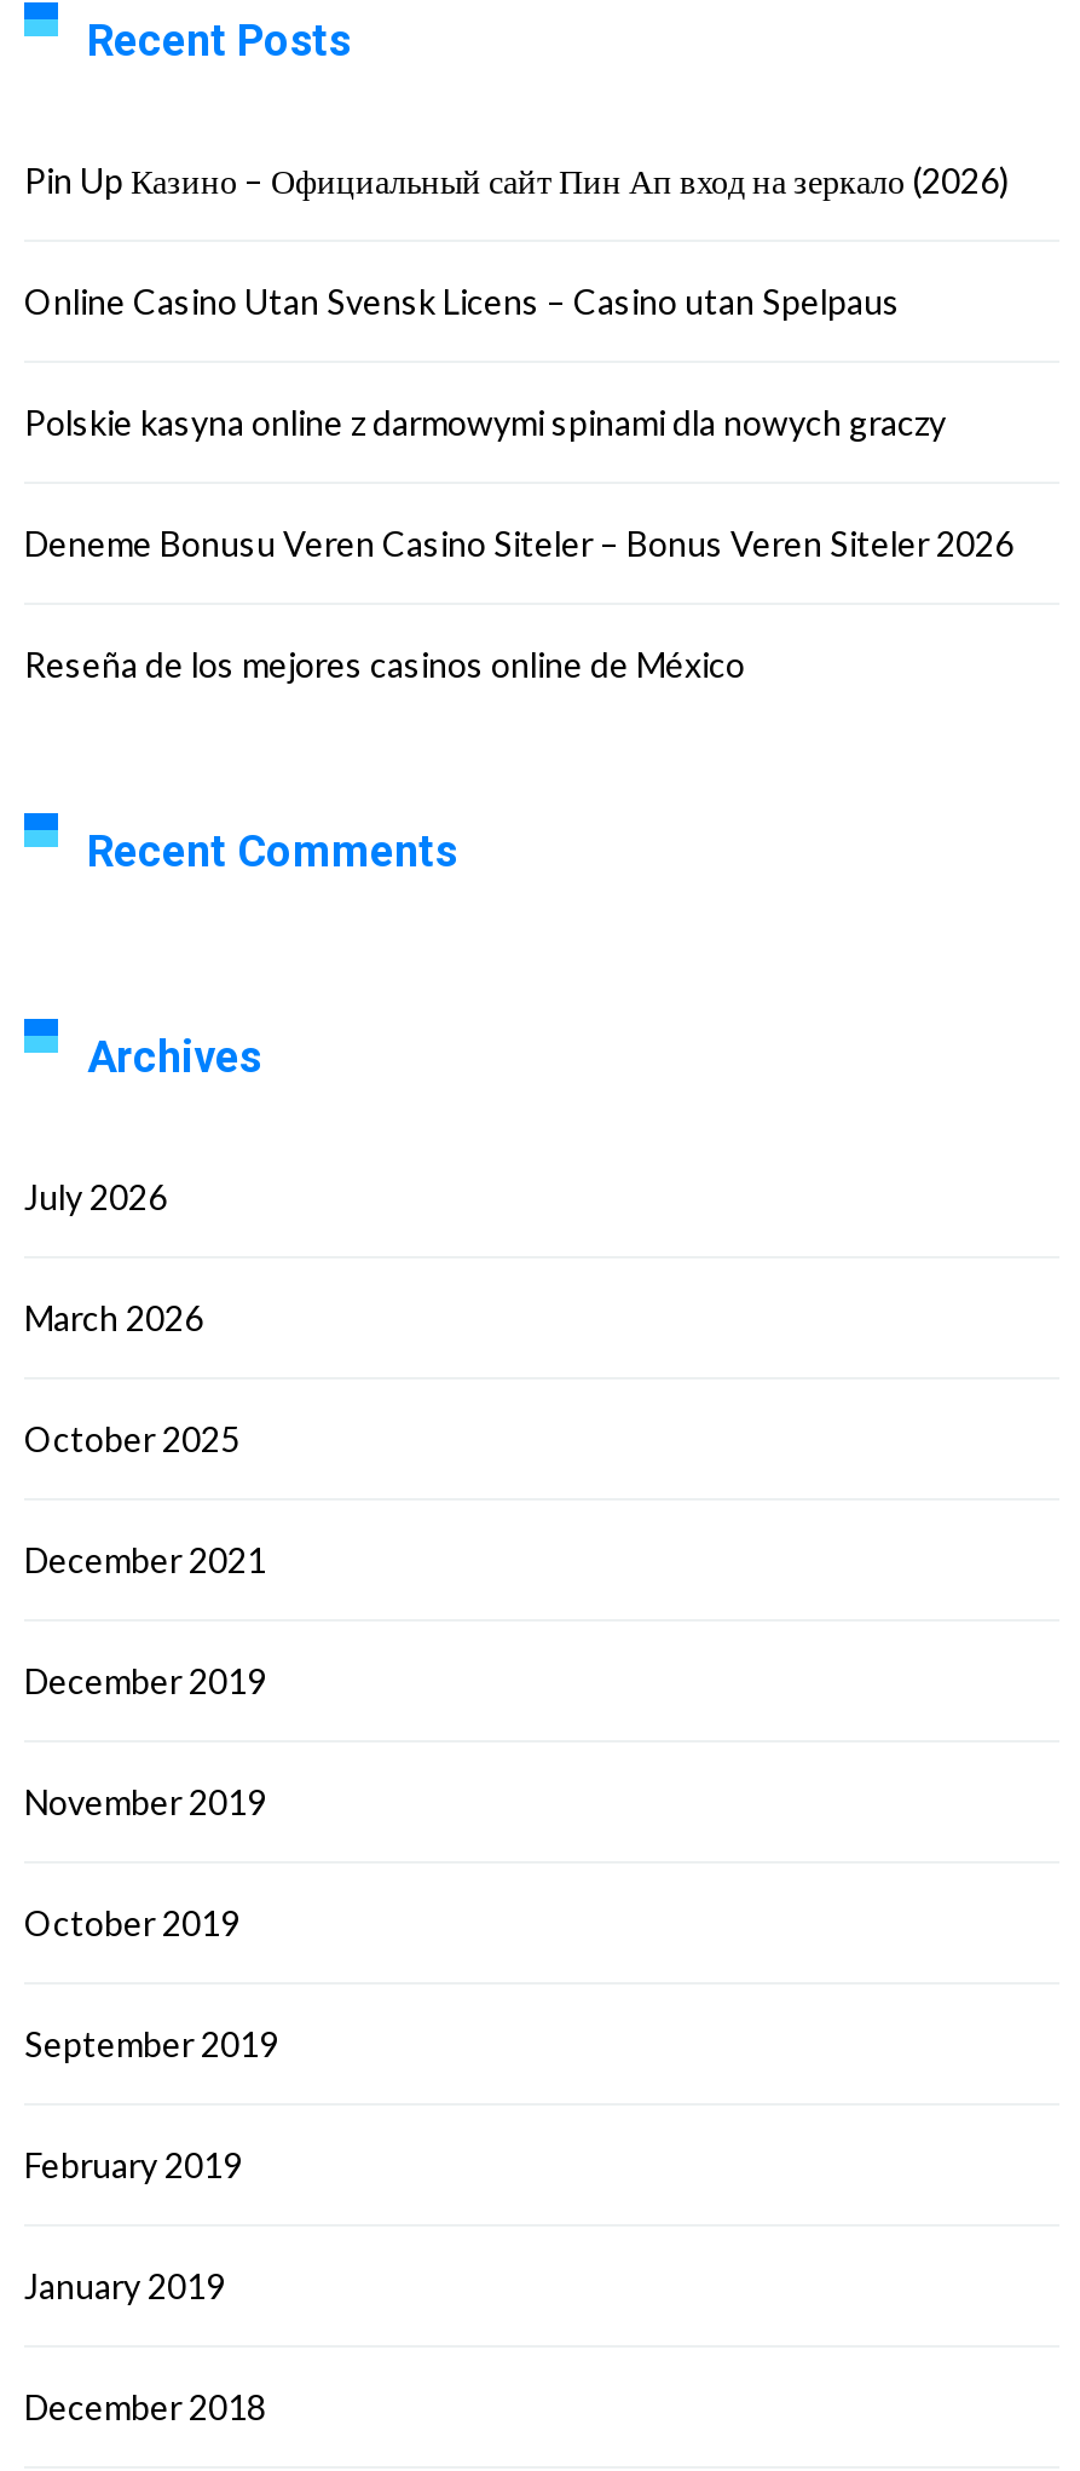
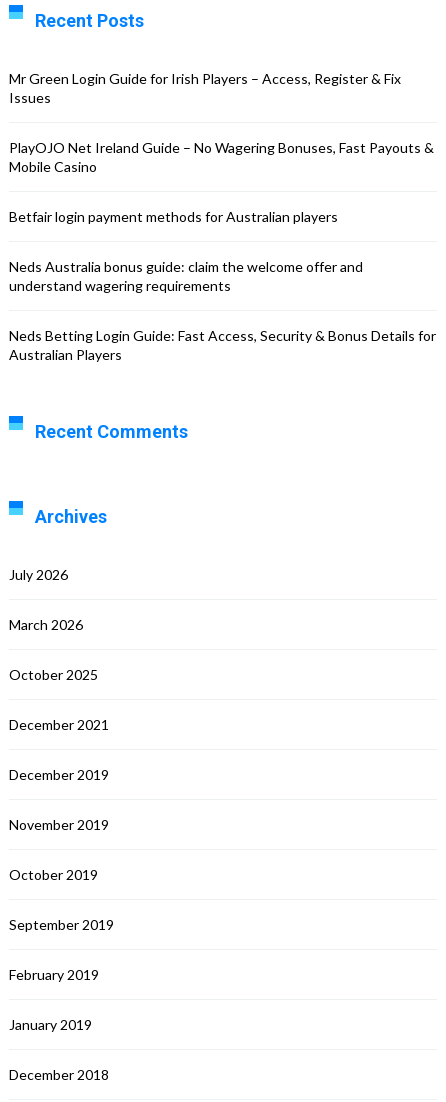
- Pin Up Казино – Официальный сайт Пин Ап вход на зеркало (2026)
+ Mr Green Login Guide for Irish Players – Access, Register & Fix
+ Issues

- Online Casino Utan Svensk Licens – Casino utan Spelpaus
+ PlayOJO Net Ireland Guide – No Wagering Bonuses, Fast Payouts &
+ Mobile Casino

- Polskie kasyna online z darmowymi spinami dla nowych graczy
+ Betfair login payment methods for Australian players

- Deneme Bonusu Veren Casino Siteler – Bonus Veren Siteler 2026
+ Neds Australia bonus guide: claim the welcome offer and
+ understand wagering requirements

- Reseña de los mejores casinos online de México
+ Neds Betting Login Guide: Fast Access, Security & Bonus Details for
+ Australian Players
